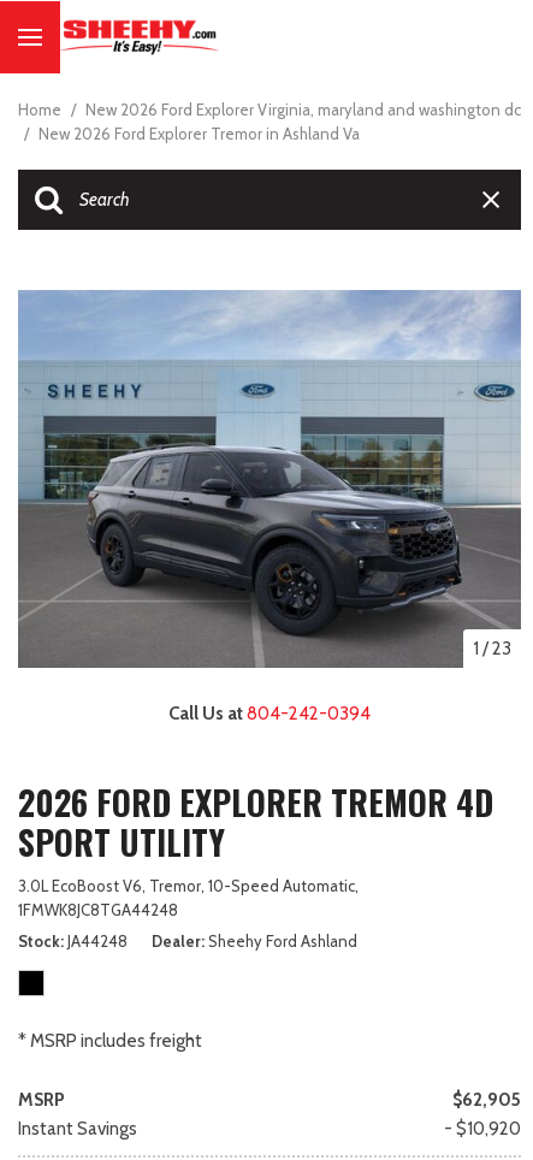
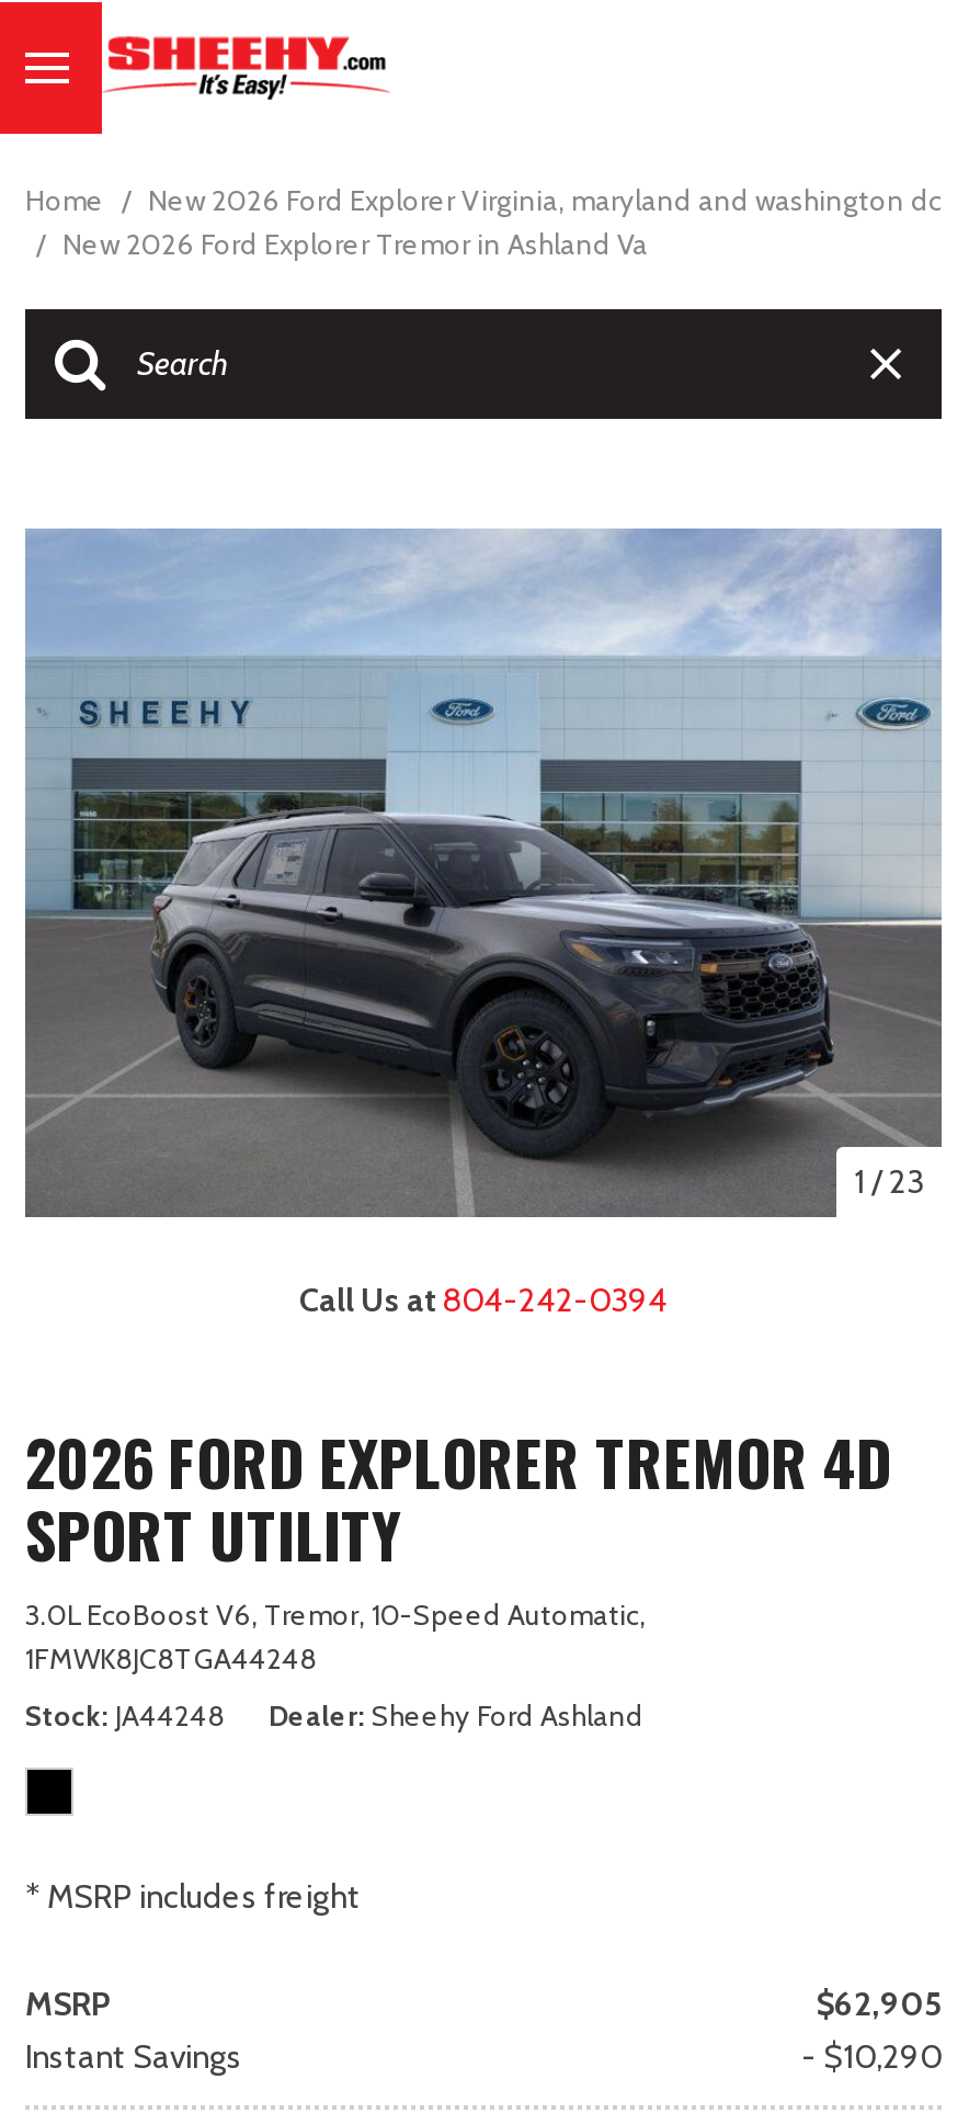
- - $10,920
+ - $10,290
